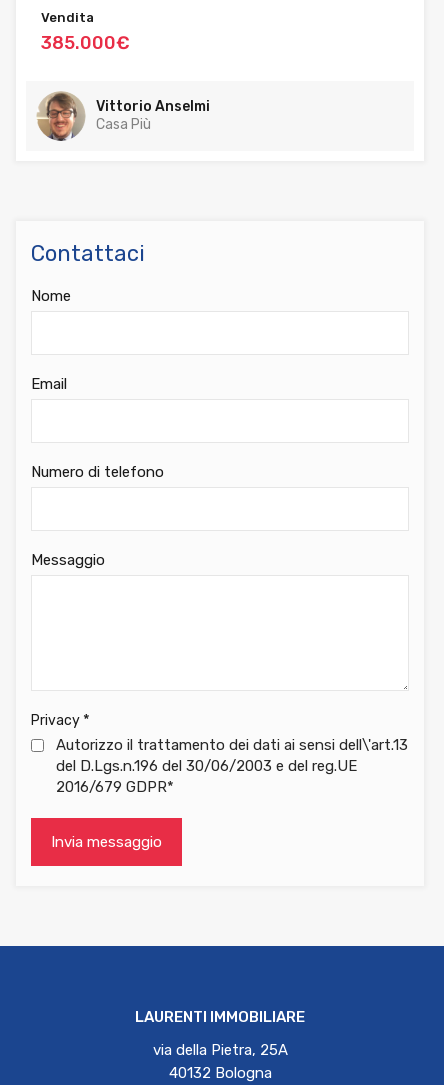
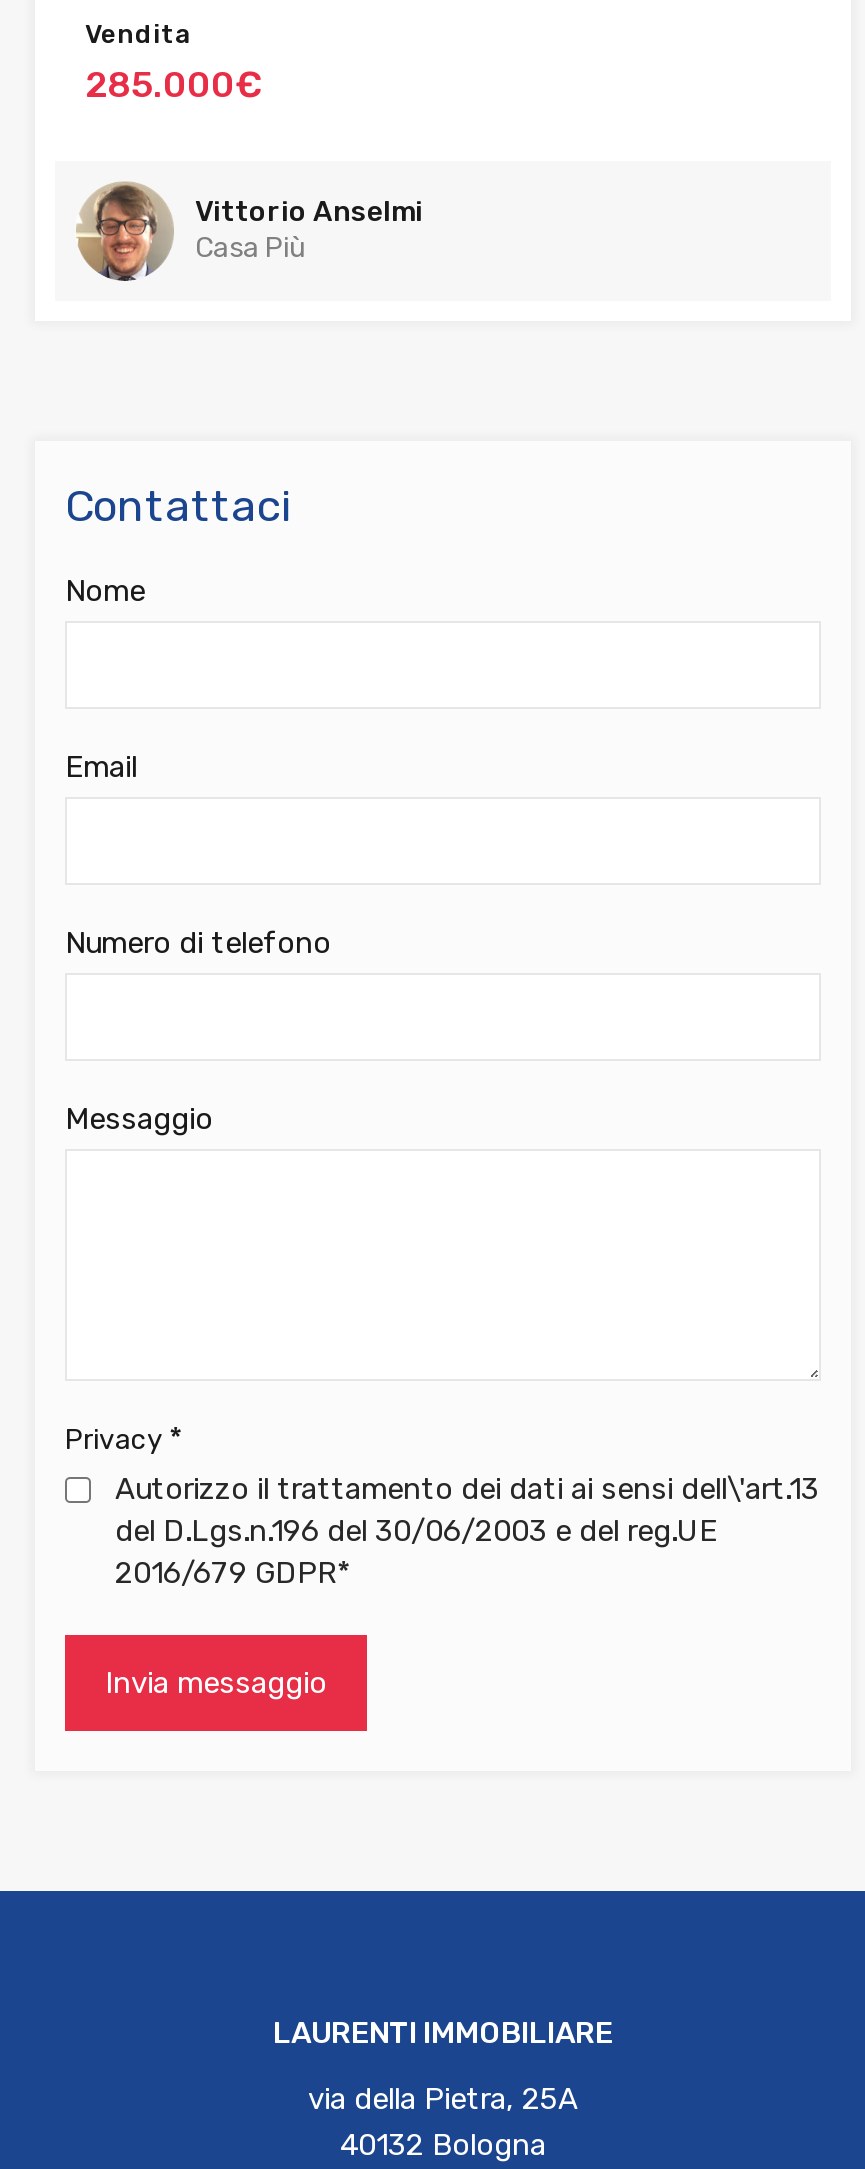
- 385.000€
+ 285.000€
